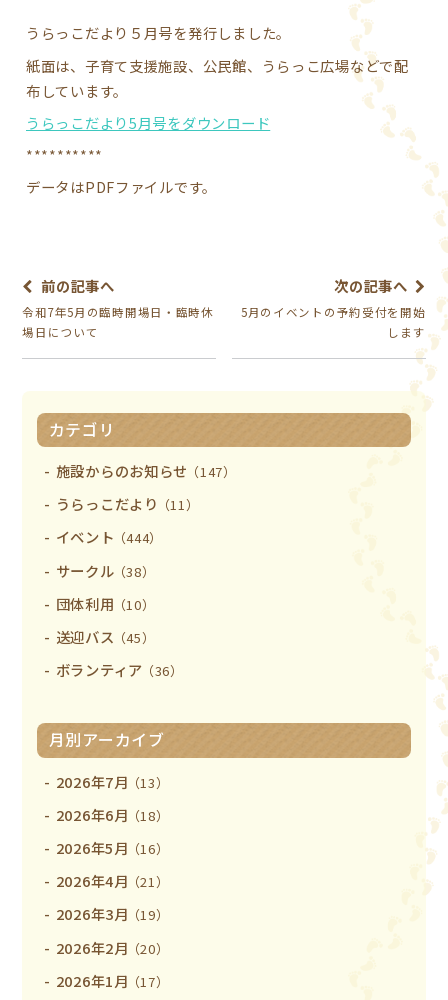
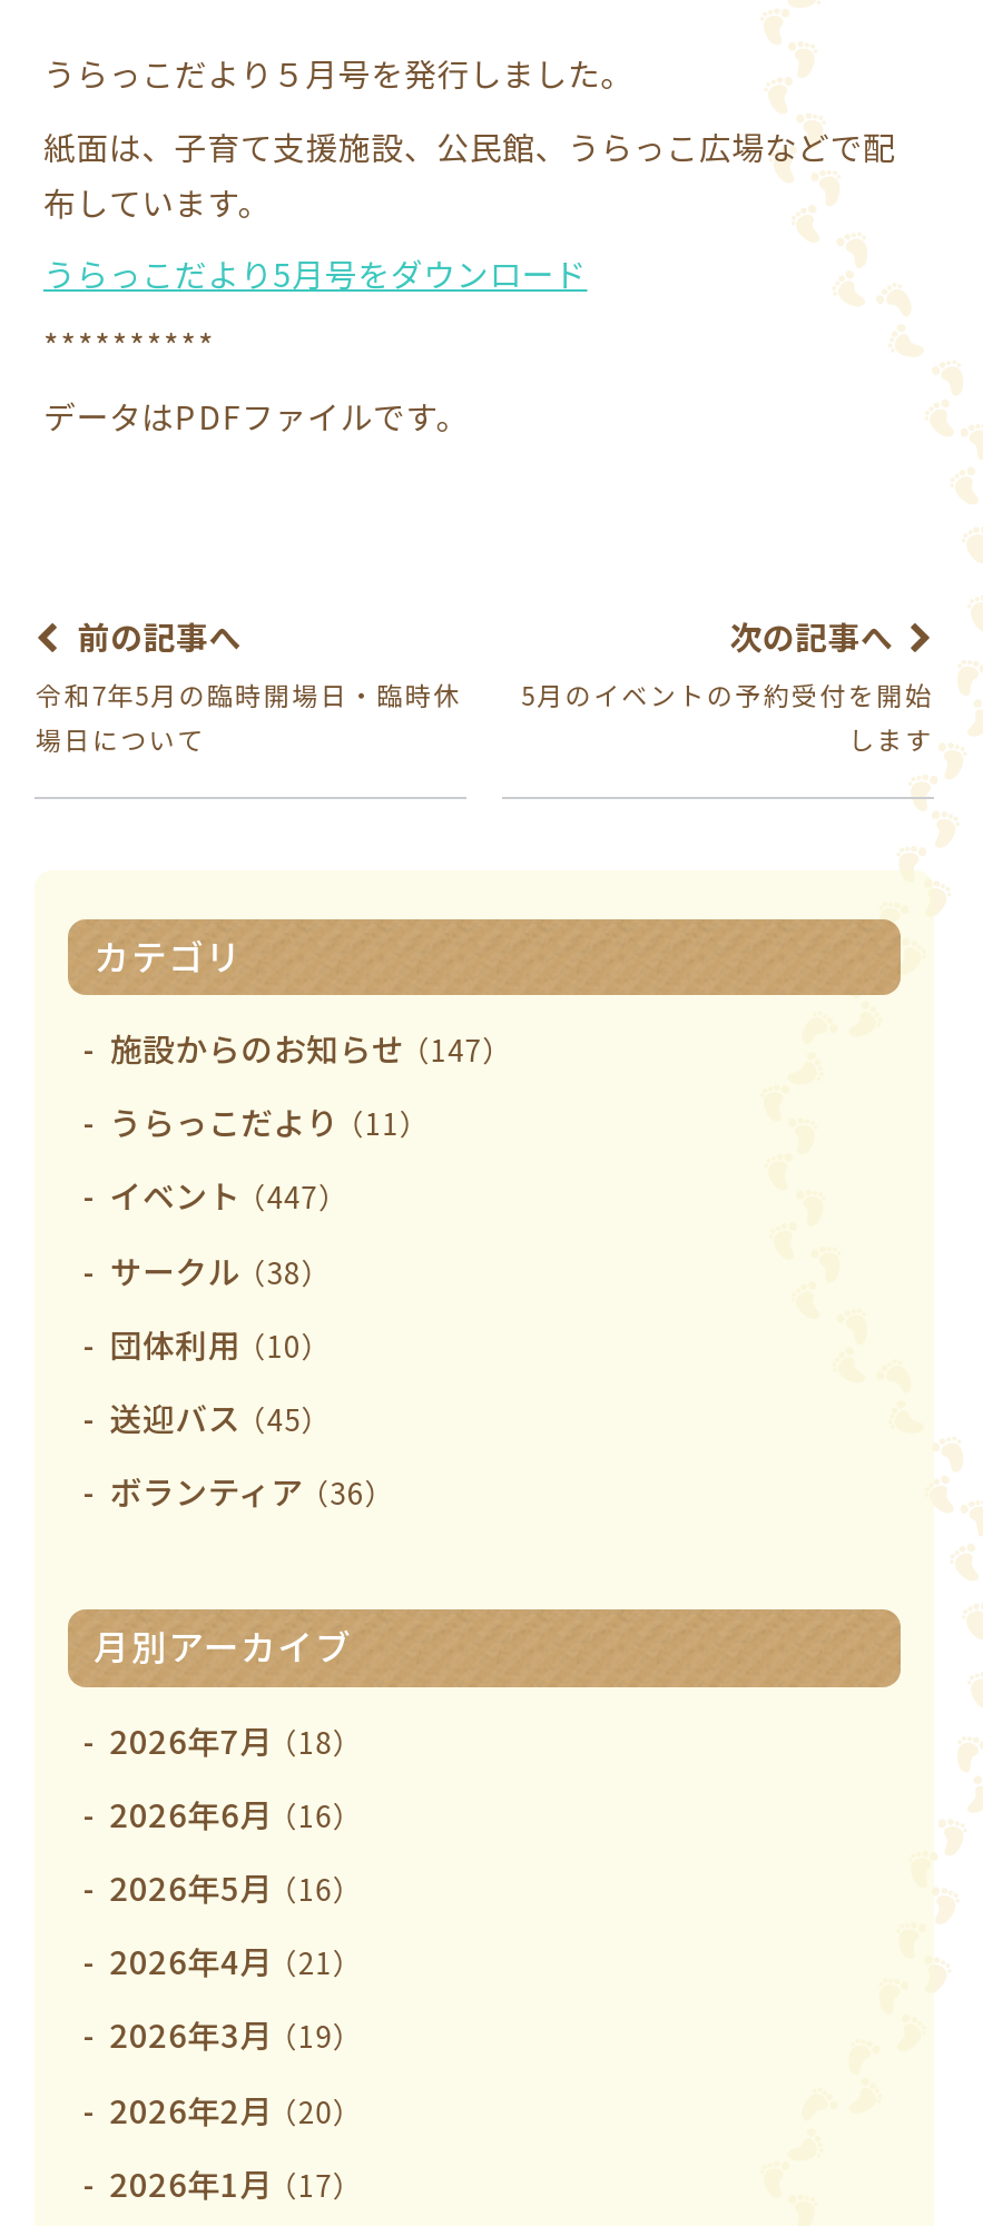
- イベント（444）
+ イベント（447）

- 2026年7月（13）
+ 2026年7月（18）

- 2026年6月（18）
+ 2026年6月（16）
